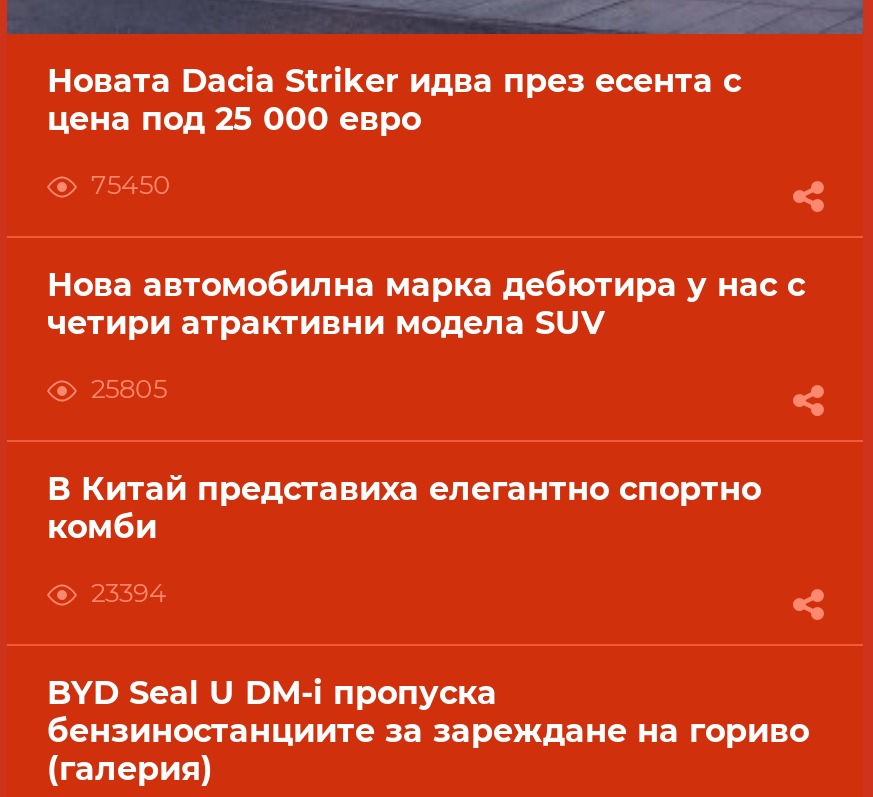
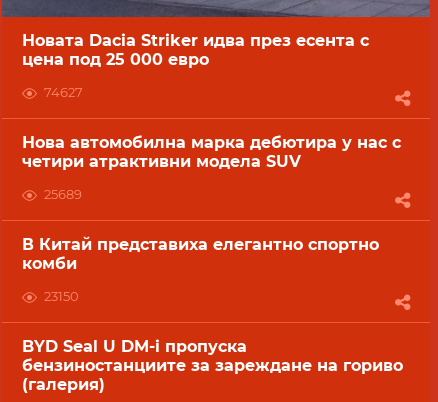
- 75450
+ 74627

- 25805
+ 25689

- 23394
+ 23150
